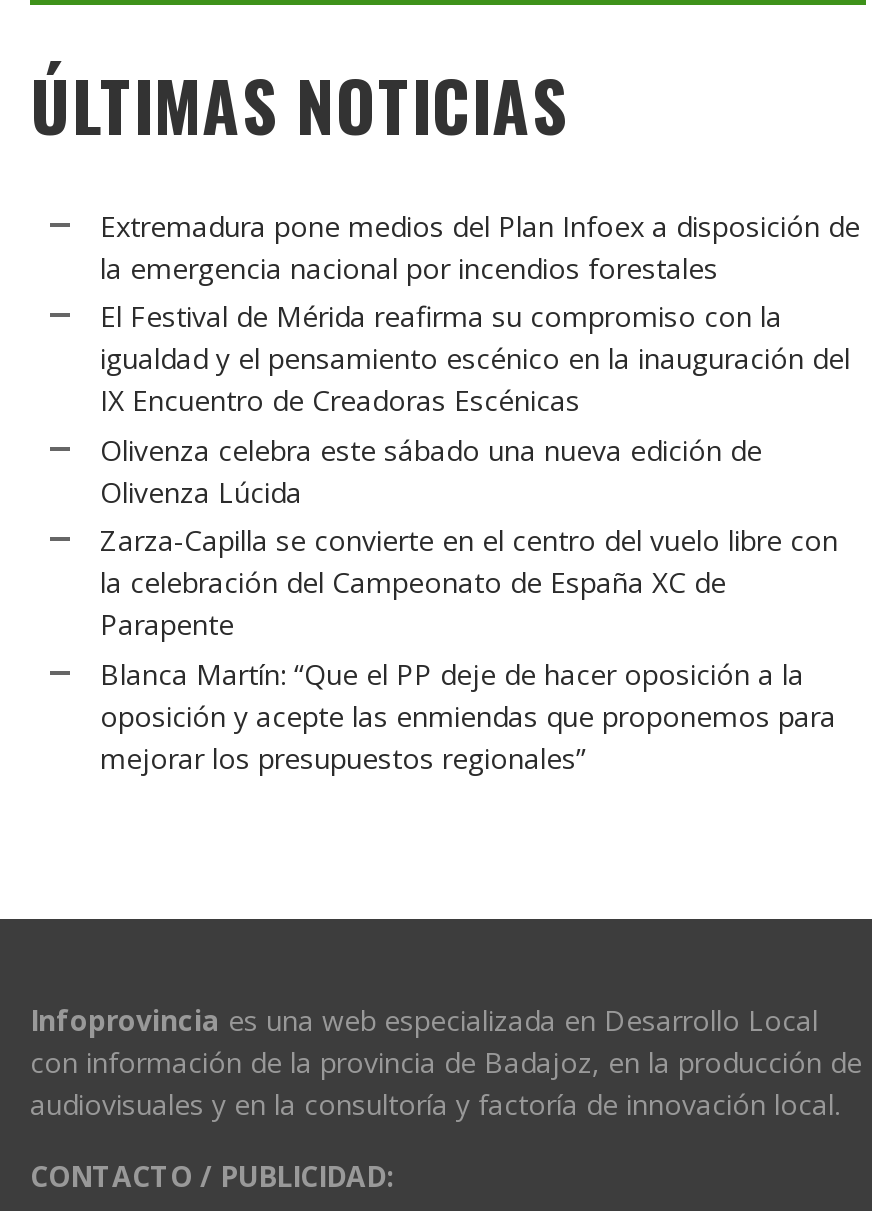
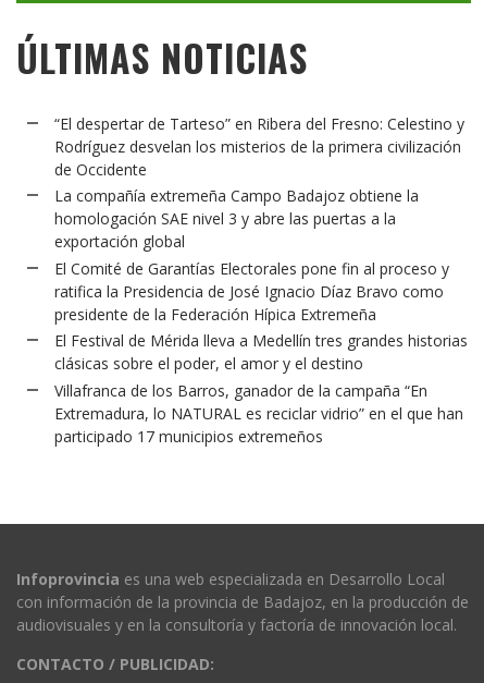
- Extremadura pone medios del Plan Infoex a disposición de
- la emergencia nacional por incendios forestales
- El Festival de Mérida reafirma su compromiso con la
- igualdad y el pensamiento escénico en la inauguración del
- IX Encuentro de Creadoras Escénicas
- Olivenza celebra este sábado una nueva edición de
- Olivenza Lúcida
- Zarza-Capilla se convierte en el centro del vuelo libre con
- la celebración del Campeonato de España XC de
- Parapente
- Blanca Martín: “Que el PP deje de hacer oposición a la
- oposición y acepte las enmiendas que proponemos para
- mejorar los presupuestos regionales”
+ “El despertar de Tarteso” en Ribera del Fresno: Celestino y
+ Rodríguez desvelan los misterios de la primera civilización
+ de Occidente
+ La compañía extremeña Campo Badajoz obtiene la
+ homologación SAE nivel 3 y abre las puertas a la
+ exportación global
+ El Comité de Garantías Electorales pone fin al proceso y
+ ratifica la Presidencia de José Ignacio Díaz Bravo como
+ presidente de la Federación Hípica Extremeña
+ El Festival de Mérida lleva a Medellín tres grandes historias
+ clásicas sobre el poder, el amor y el destino
+ Villafranca de los Barros, ganador de la campaña “En
+ Extremadura, lo NATURAL es reciclar vidrio” en el que han
+ participado 17 municipios extremeños
